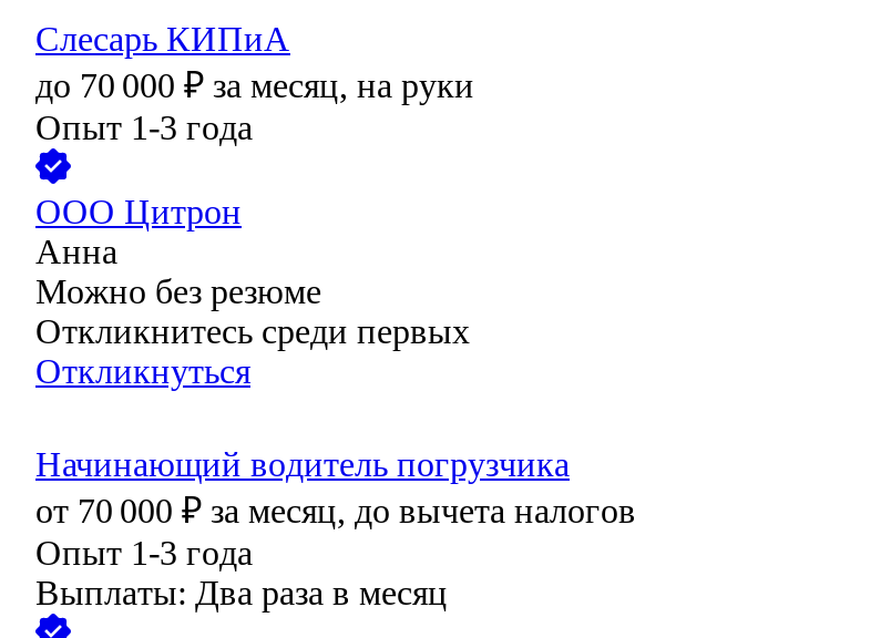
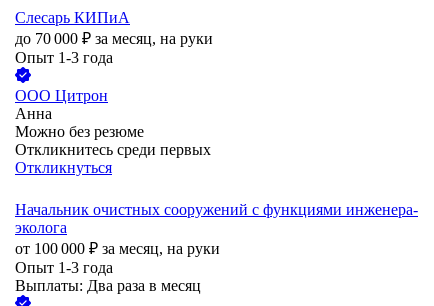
- Начинающий водитель погрузчика
- от 70 000 ₽ за месяц, до вычета налогов
+ Начальник очистных сооружений с функциями инженера-
+ эколога
+ от 100 000 ₽ за месяц, на руки
